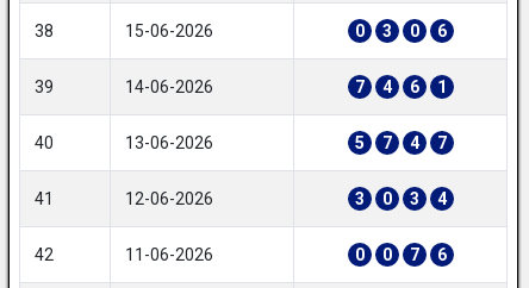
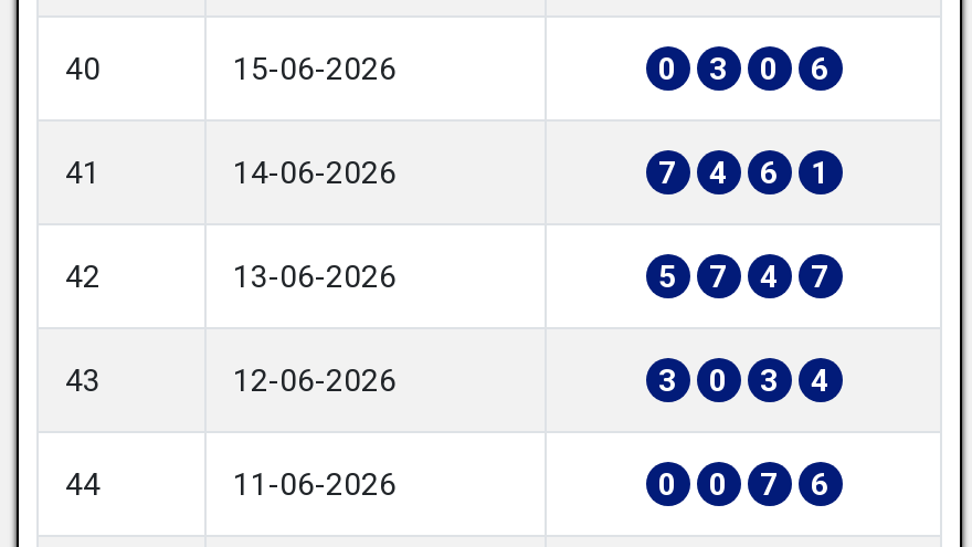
- 38
+ 40

- 39
+ 41

- 40
+ 42

- 41
+ 43

- 42
+ 44
